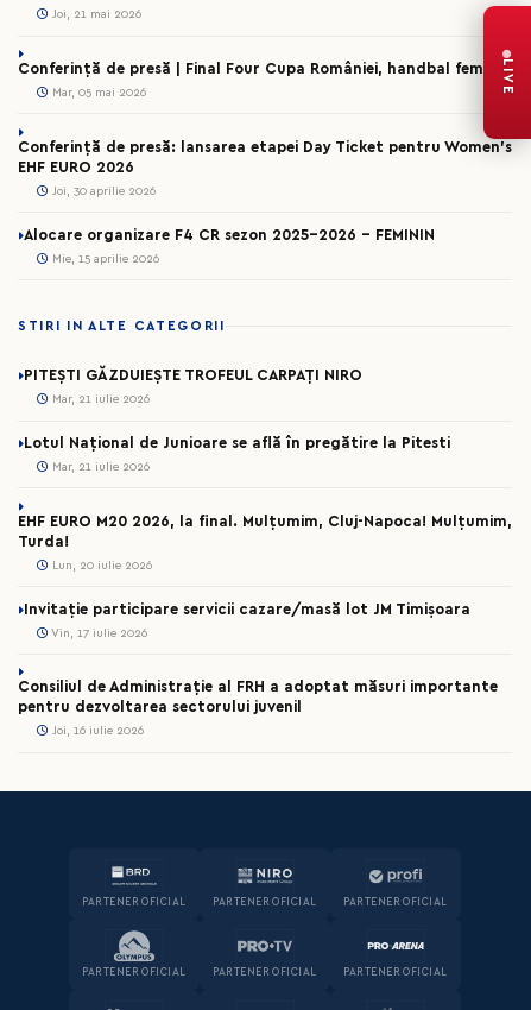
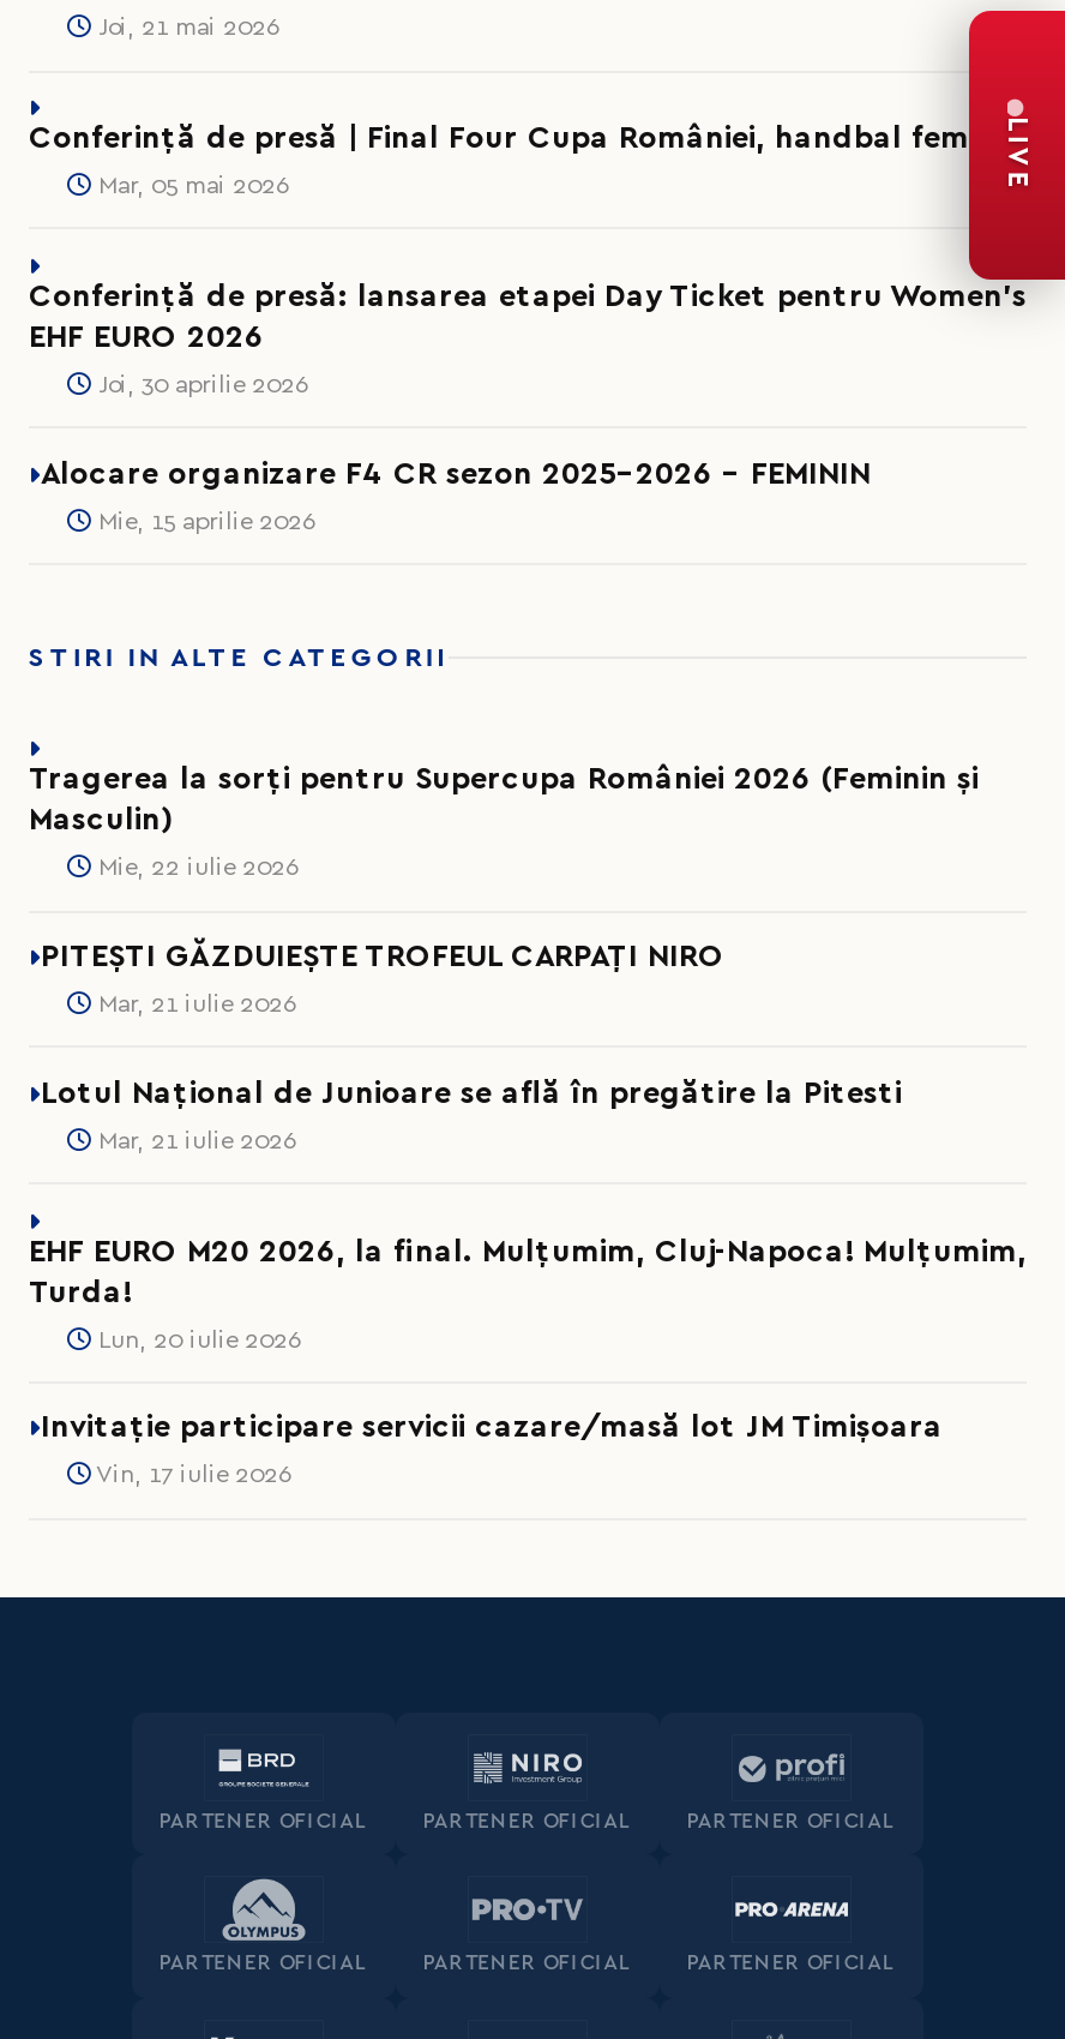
+ Tragerea la sorți pentru Supercupa României 2026 (Feminin și
+ Masculin)
+ Mie, 22 iulie 2026

moved down: PITEȘTI GĂZDUIEȘTE TROFEUL CARPAȚI NIRO | Mar, 21 iulie 2026 | Lotul Național de Junioare se află în pregătire la Pitesti | ... | Invitație participare servicii cazare/masă lot JM Timișoara | Vin, 17 iulie 2026

- Consiliul de Administrație al FRH a adoptat măsuri importante
- pentru dezvoltarea sectorului juvenil
- Joi, 16 iulie 2026
